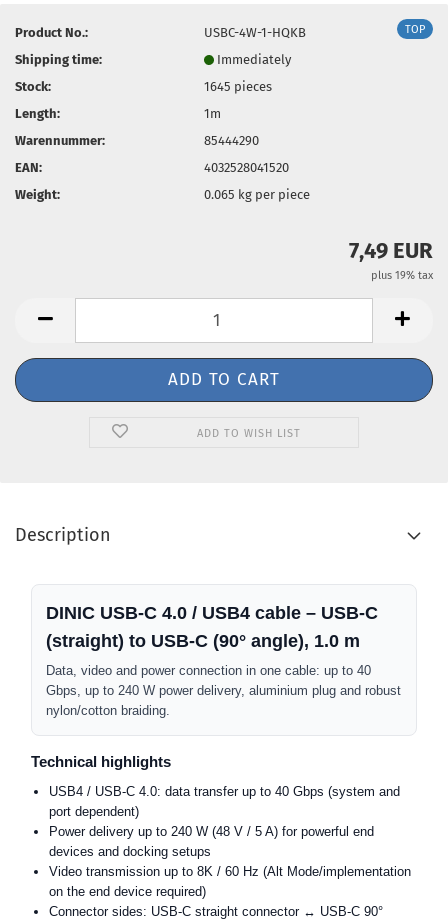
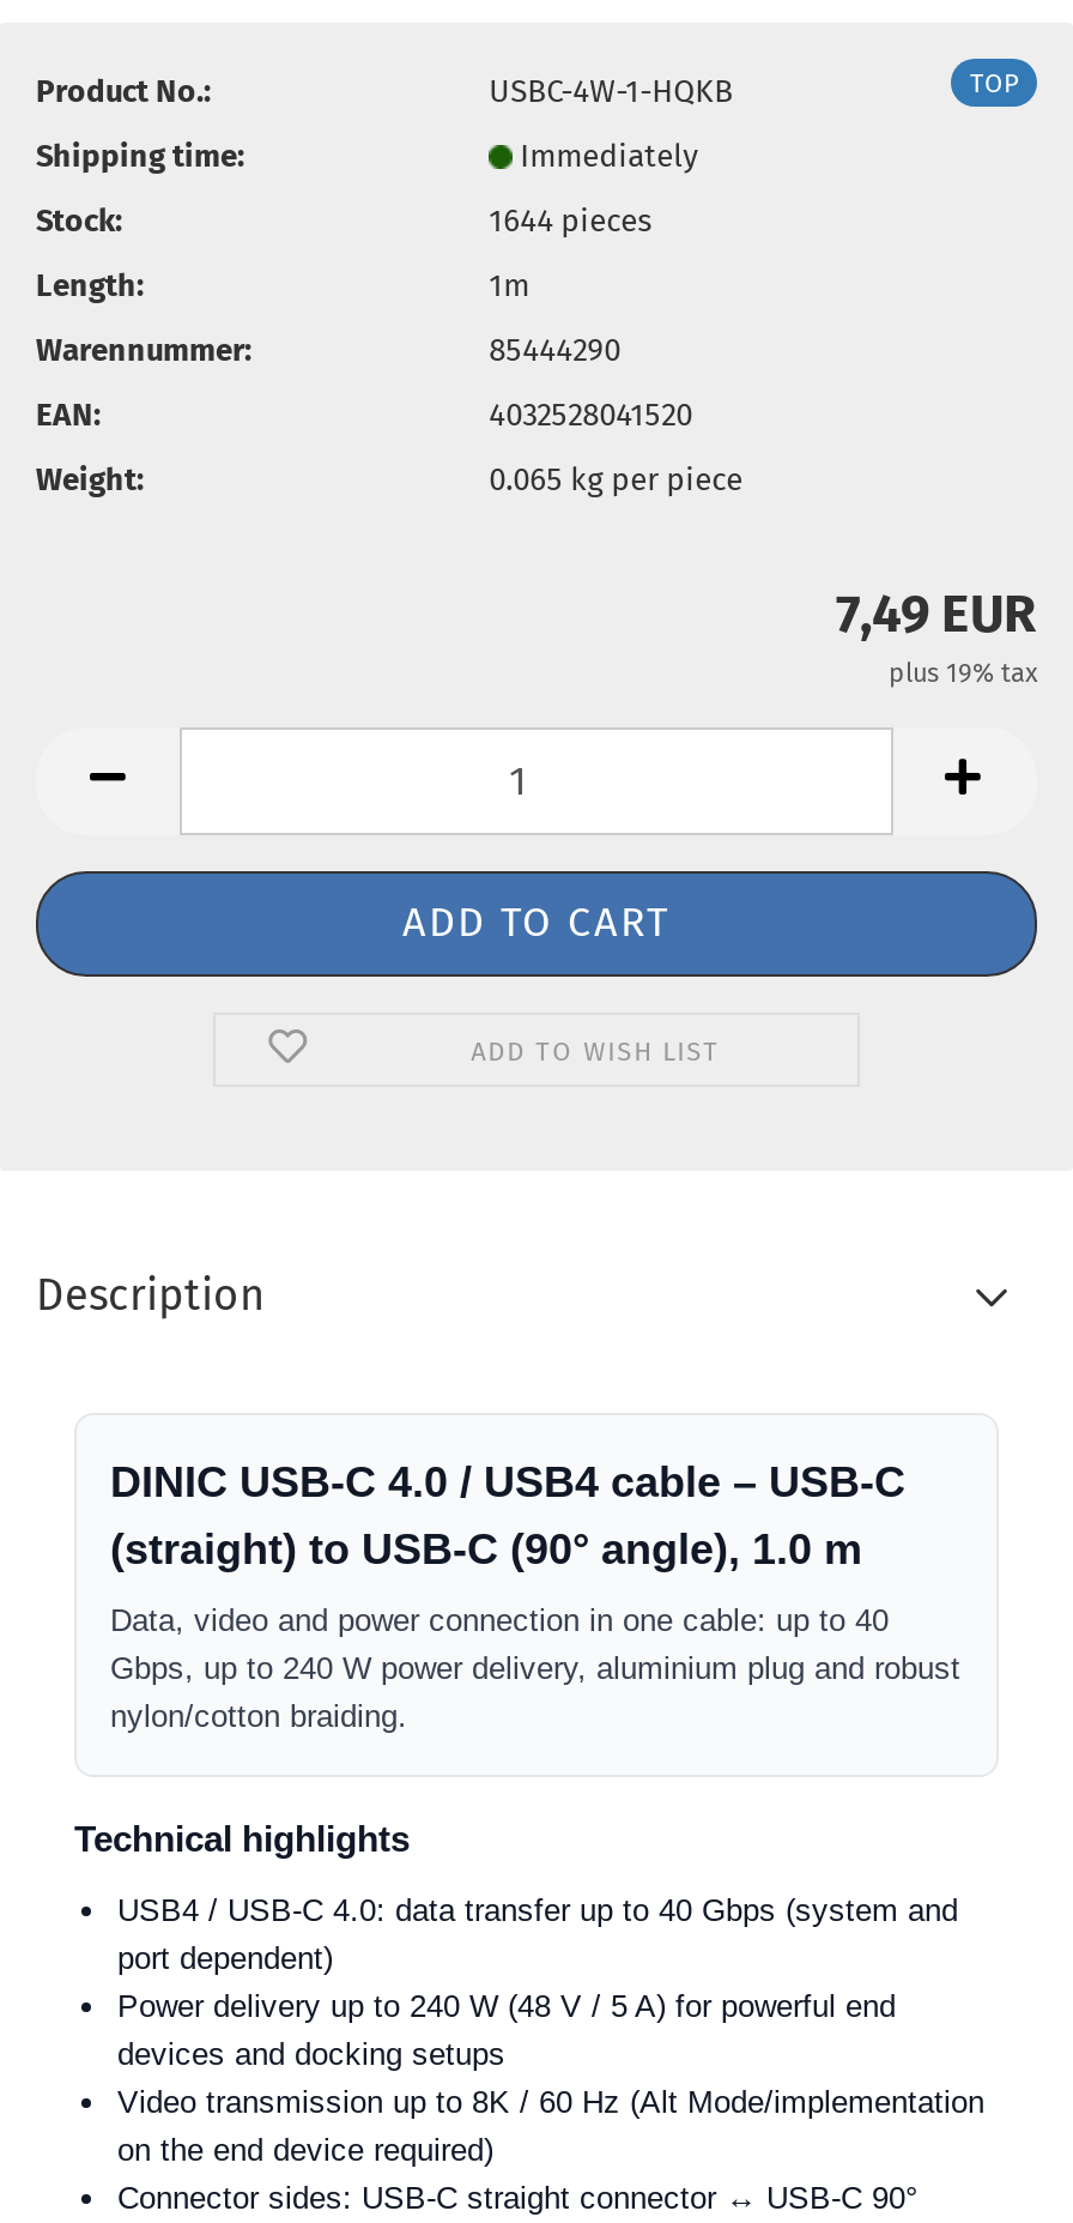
- 1645 pieces
+ 1644 pieces
